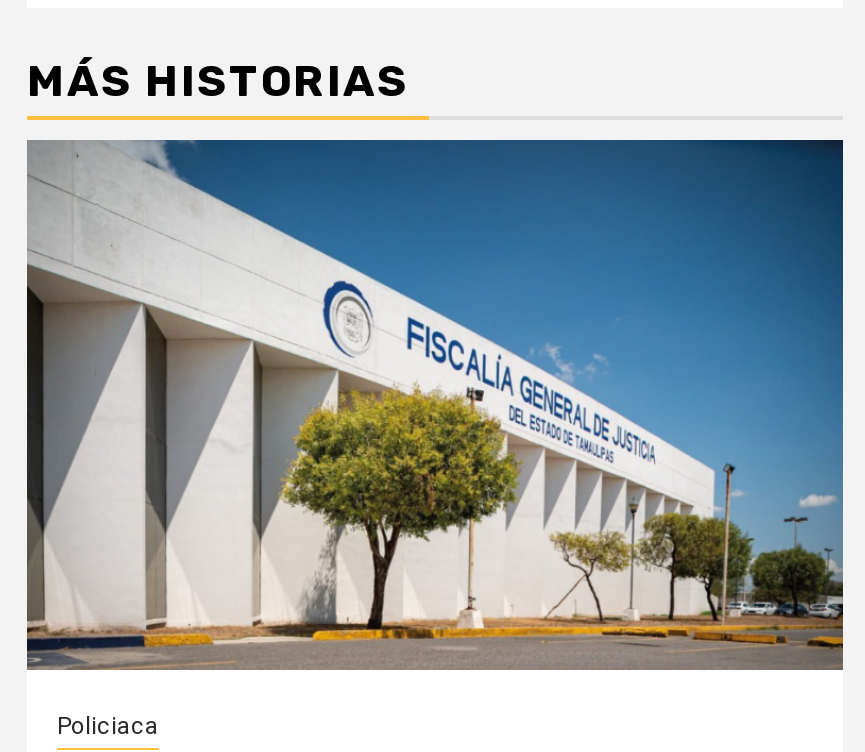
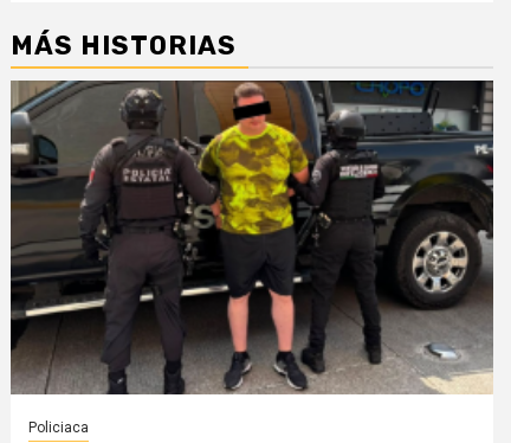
- [image]
+ [image]
